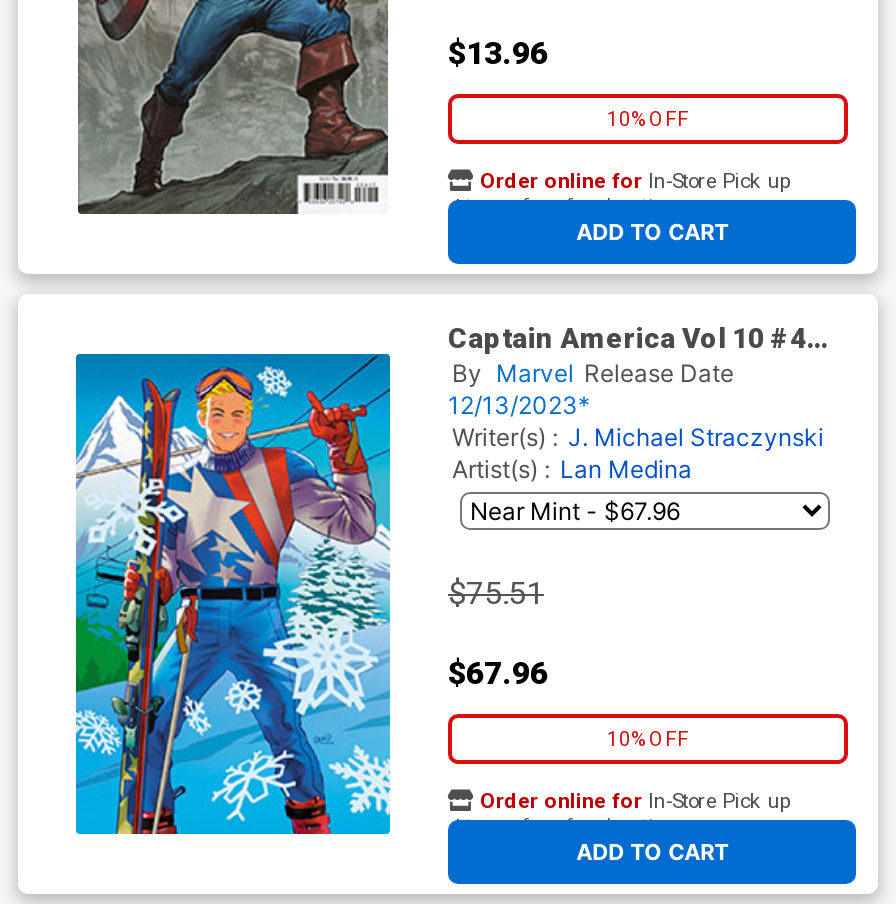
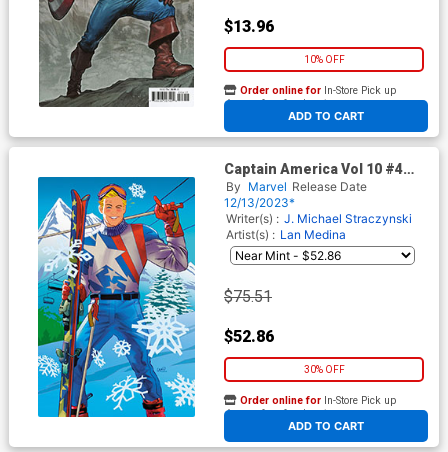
- $67.96
+ $52.86

- 10% OFF
+ 30% OFF
